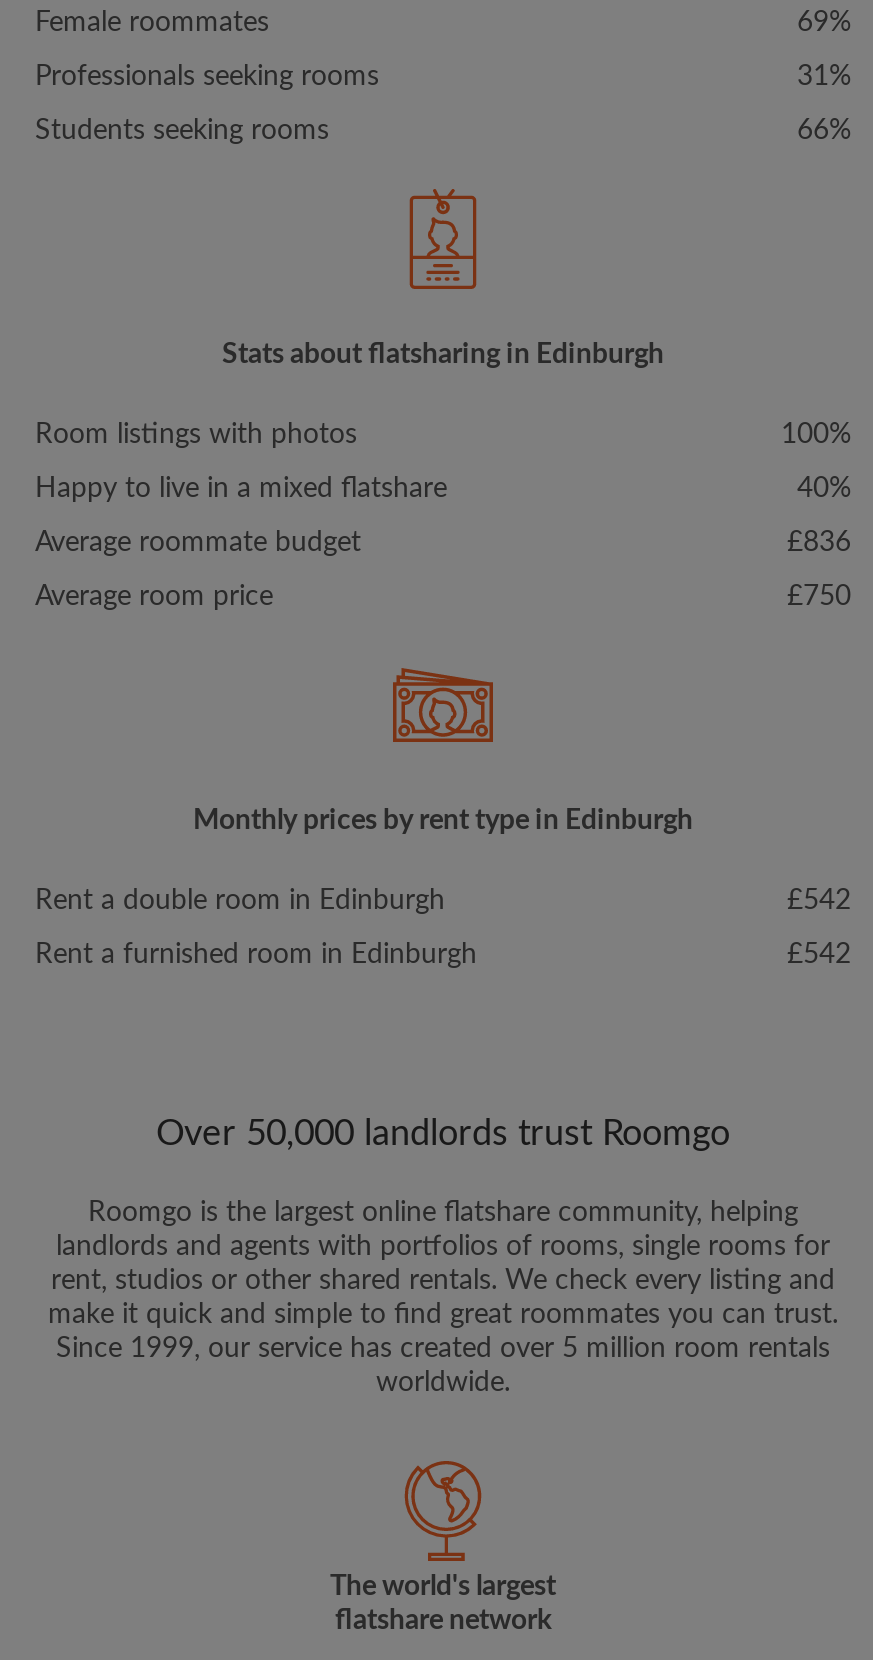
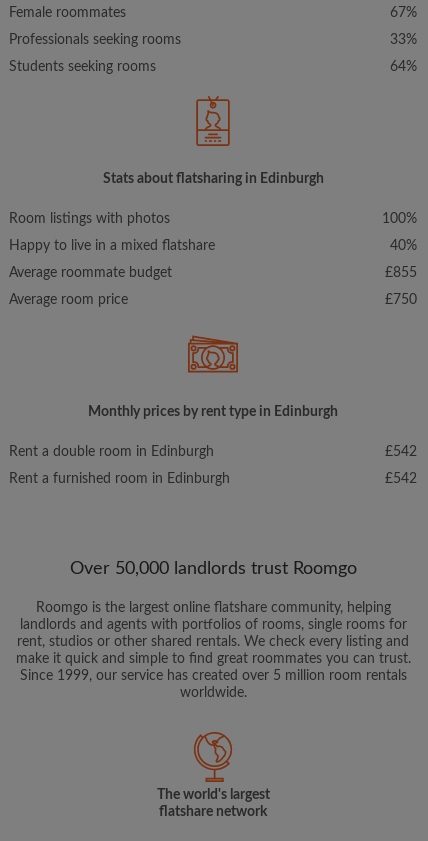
- 69%
+ 67%

- 31%
+ 33%

- 66%
+ 64%

- £836
+ £855
